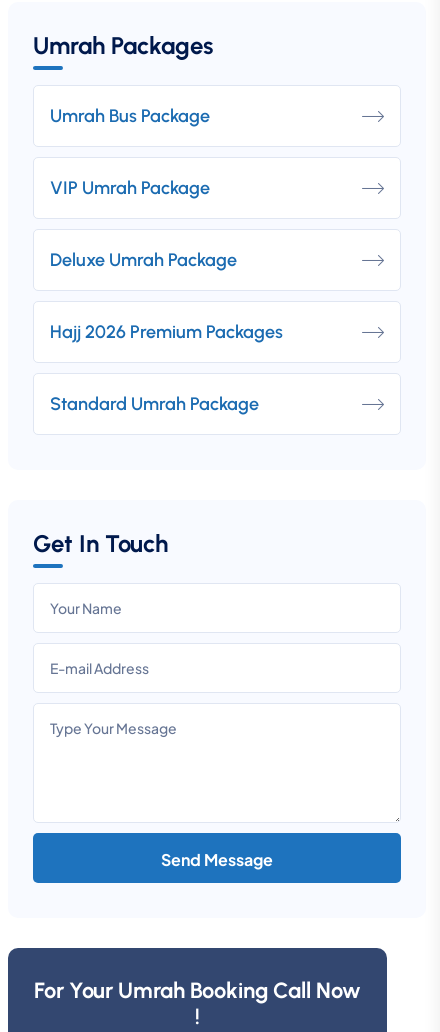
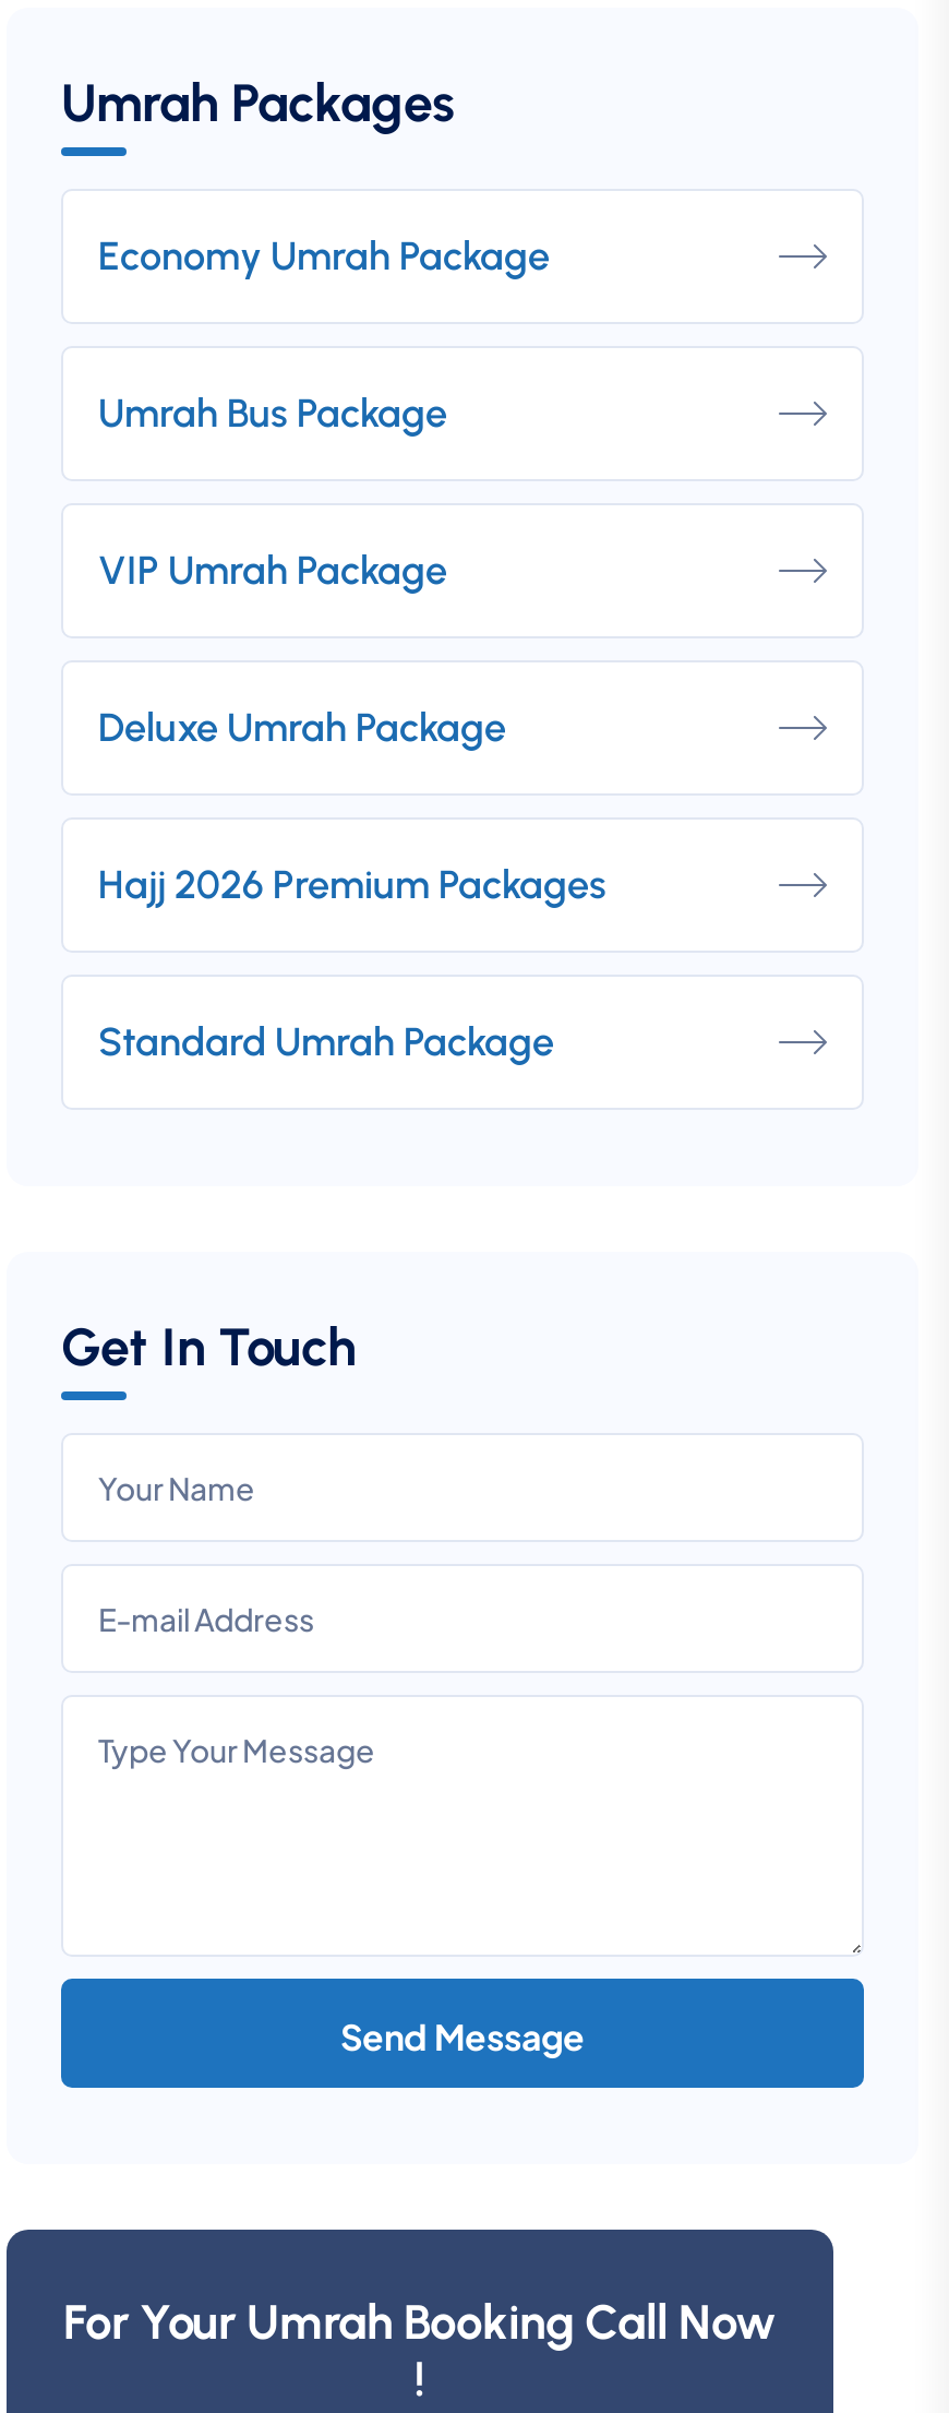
+ Economy Umrah Package
